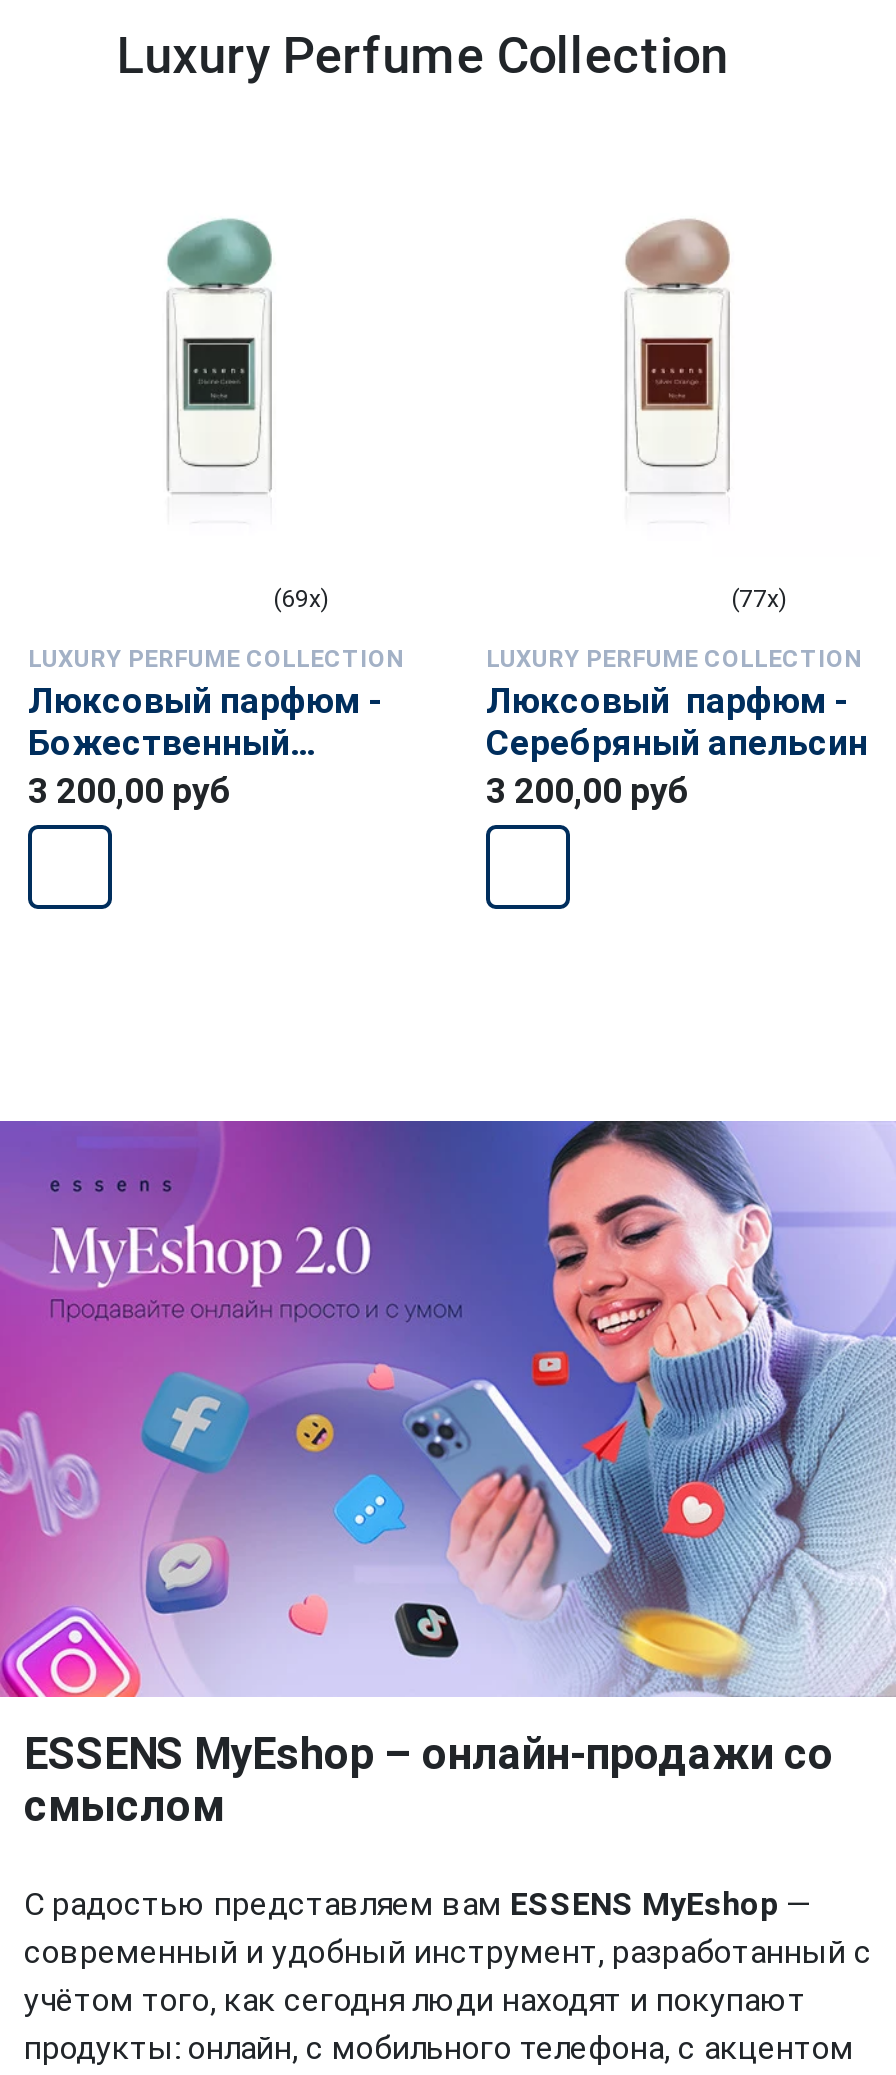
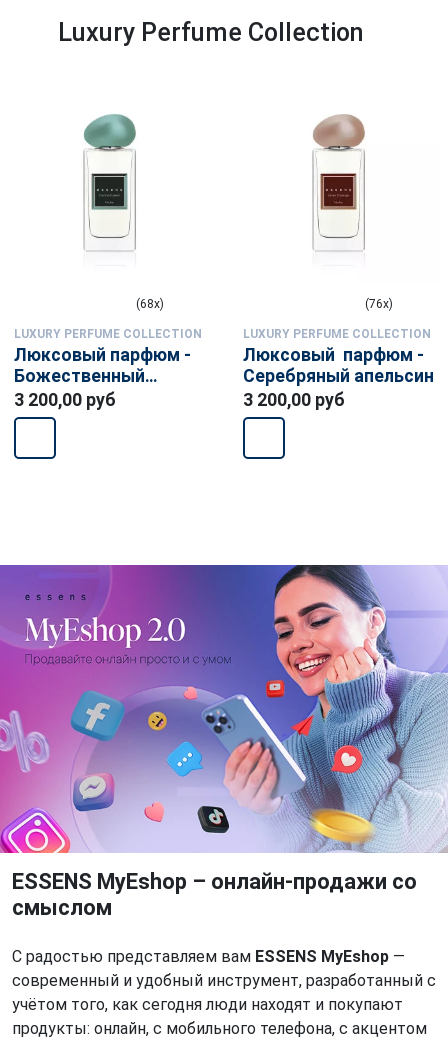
- (69x)
+ (68x)

- (77x)
+ (76x)
